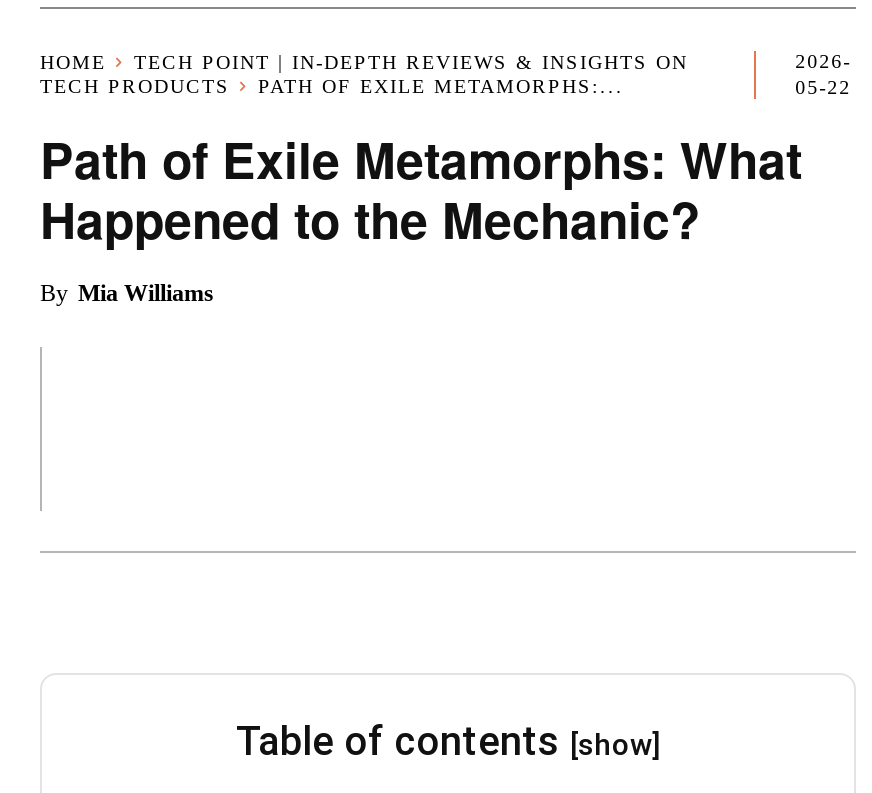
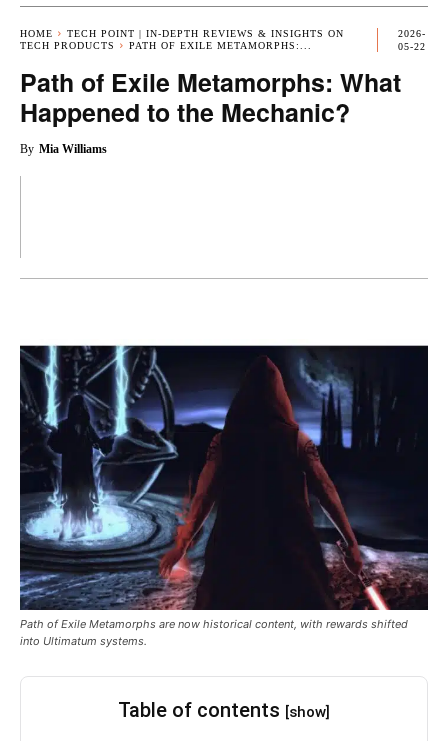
+ [image]
+ Path of Exile Metamorphs are now historical content, with rewards shifted
+ into Ultimatum systems.
